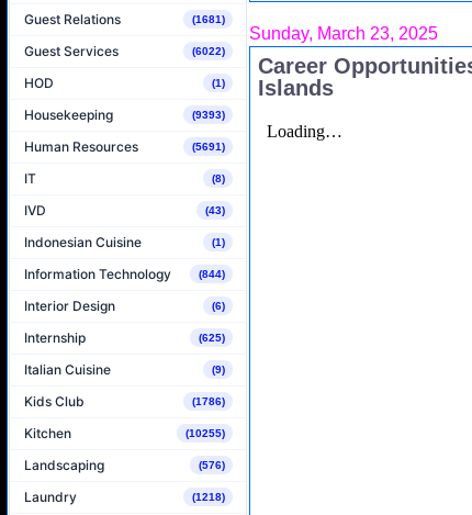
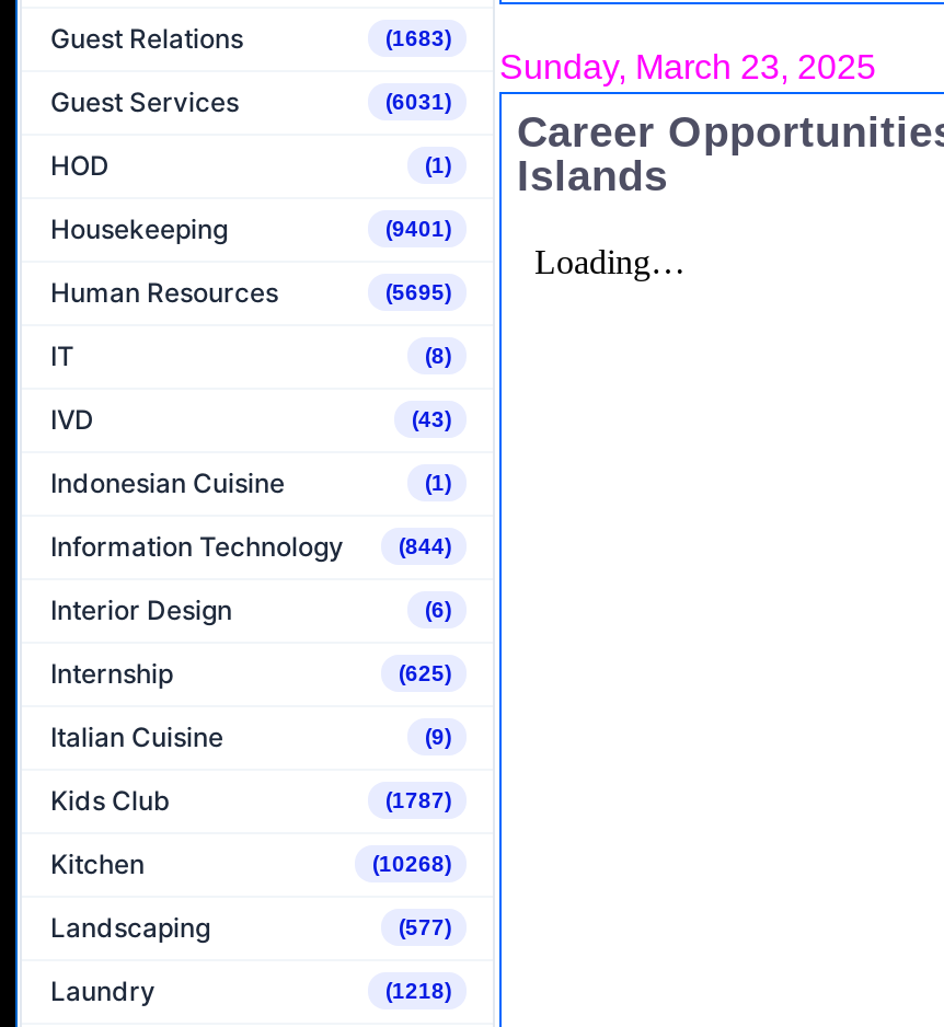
- (1681)
+ (1683)

- (6022)
+ (6031)

- (9393)
+ (9401)

- (5691)
+ (5695)

- (1786)
+ (1787)

- (10255)
+ (10268)

- (576)
+ (577)
